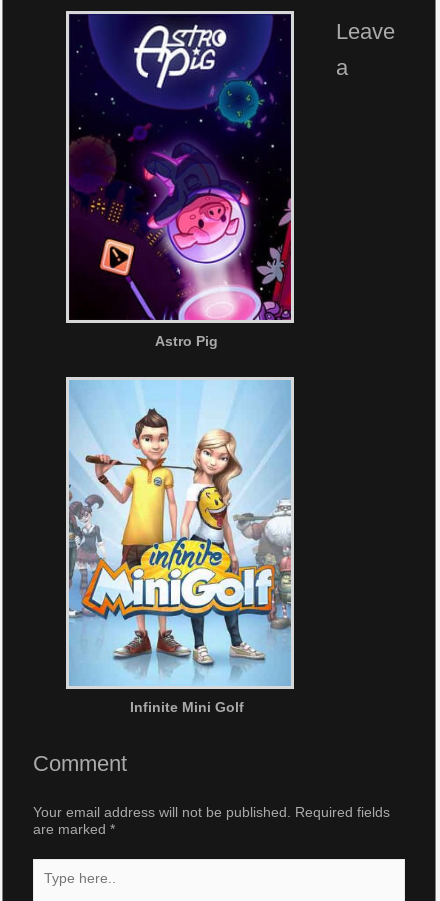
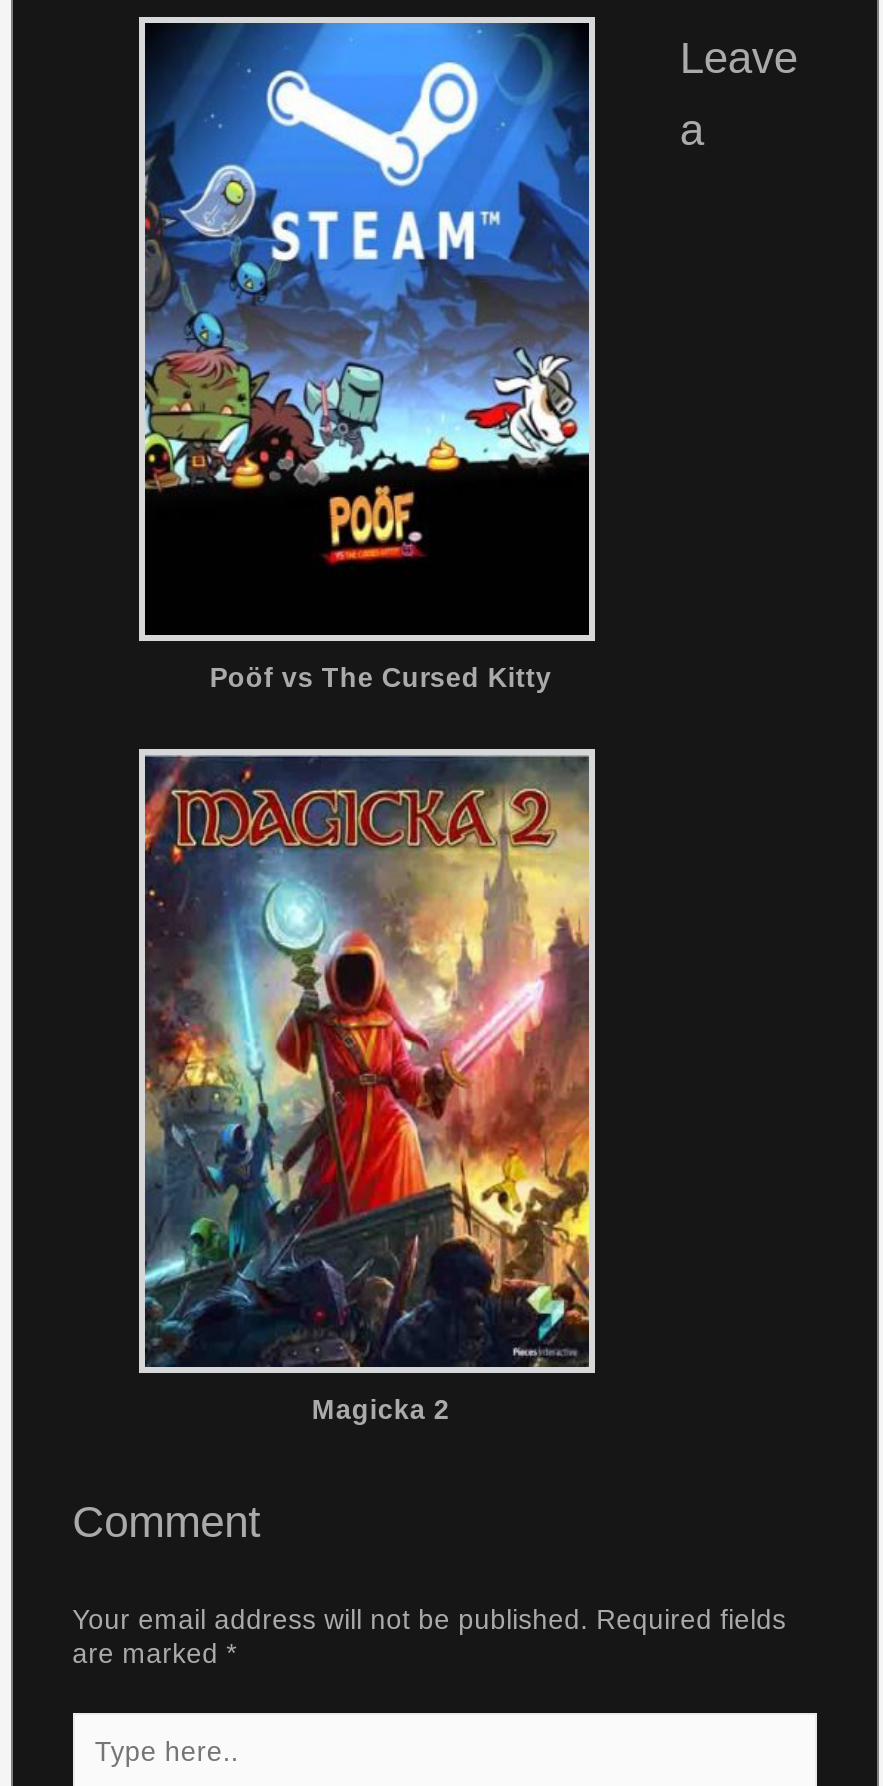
- [image]
- Astro Pig
+ [image]
+ Poöf vs The Cursed Kitty

- [image]
- Infinite Mini Golf
+ [image]
+ Magicka 2
